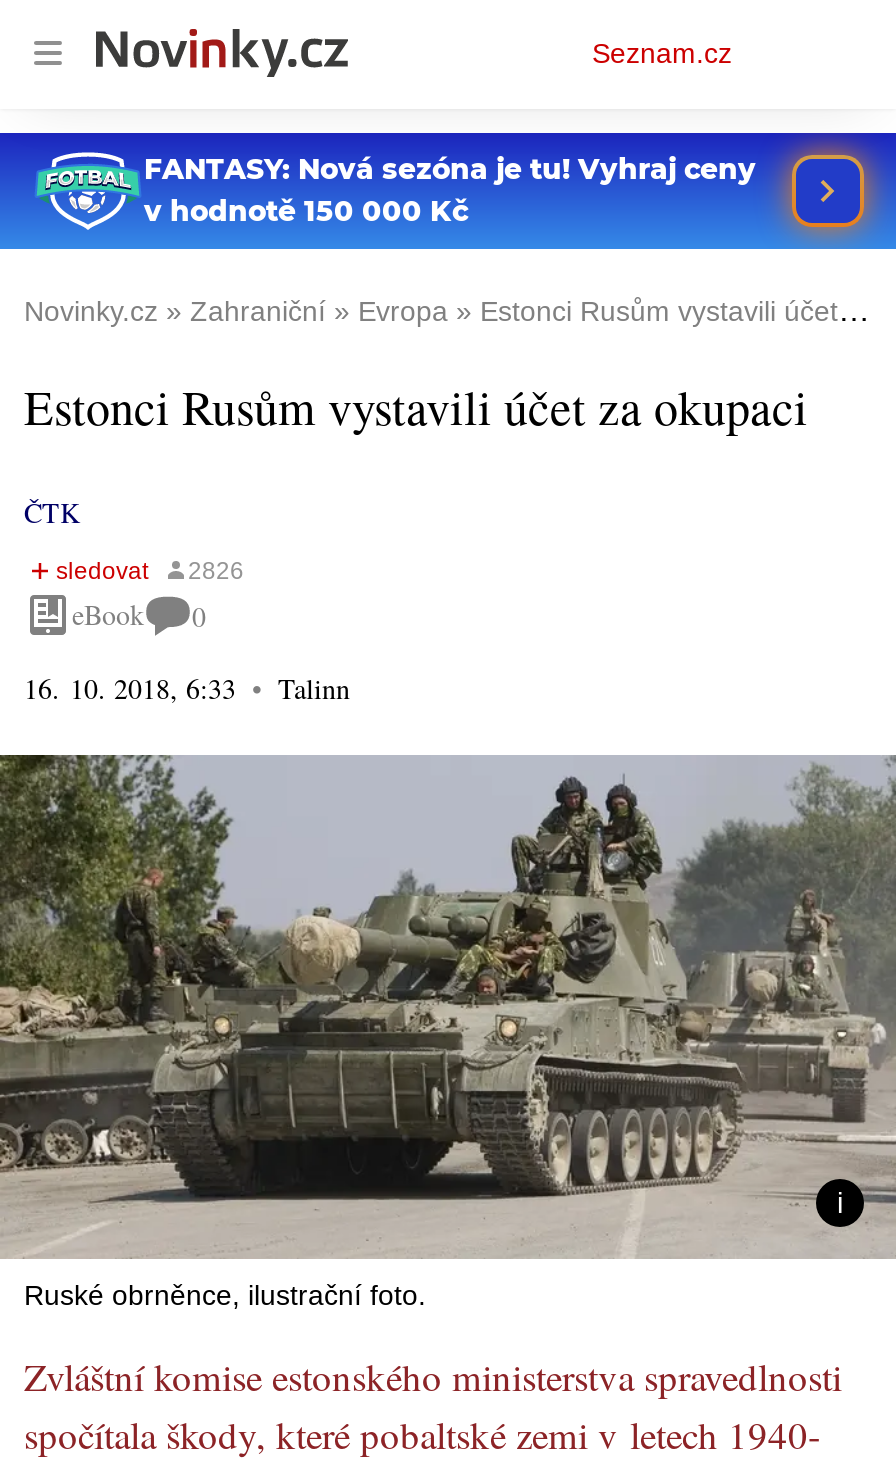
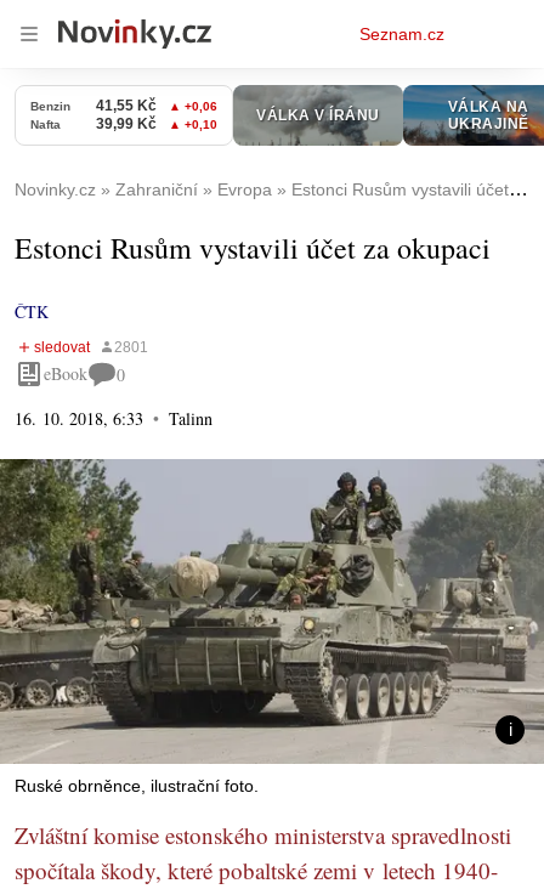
- [image]
+ [image]
